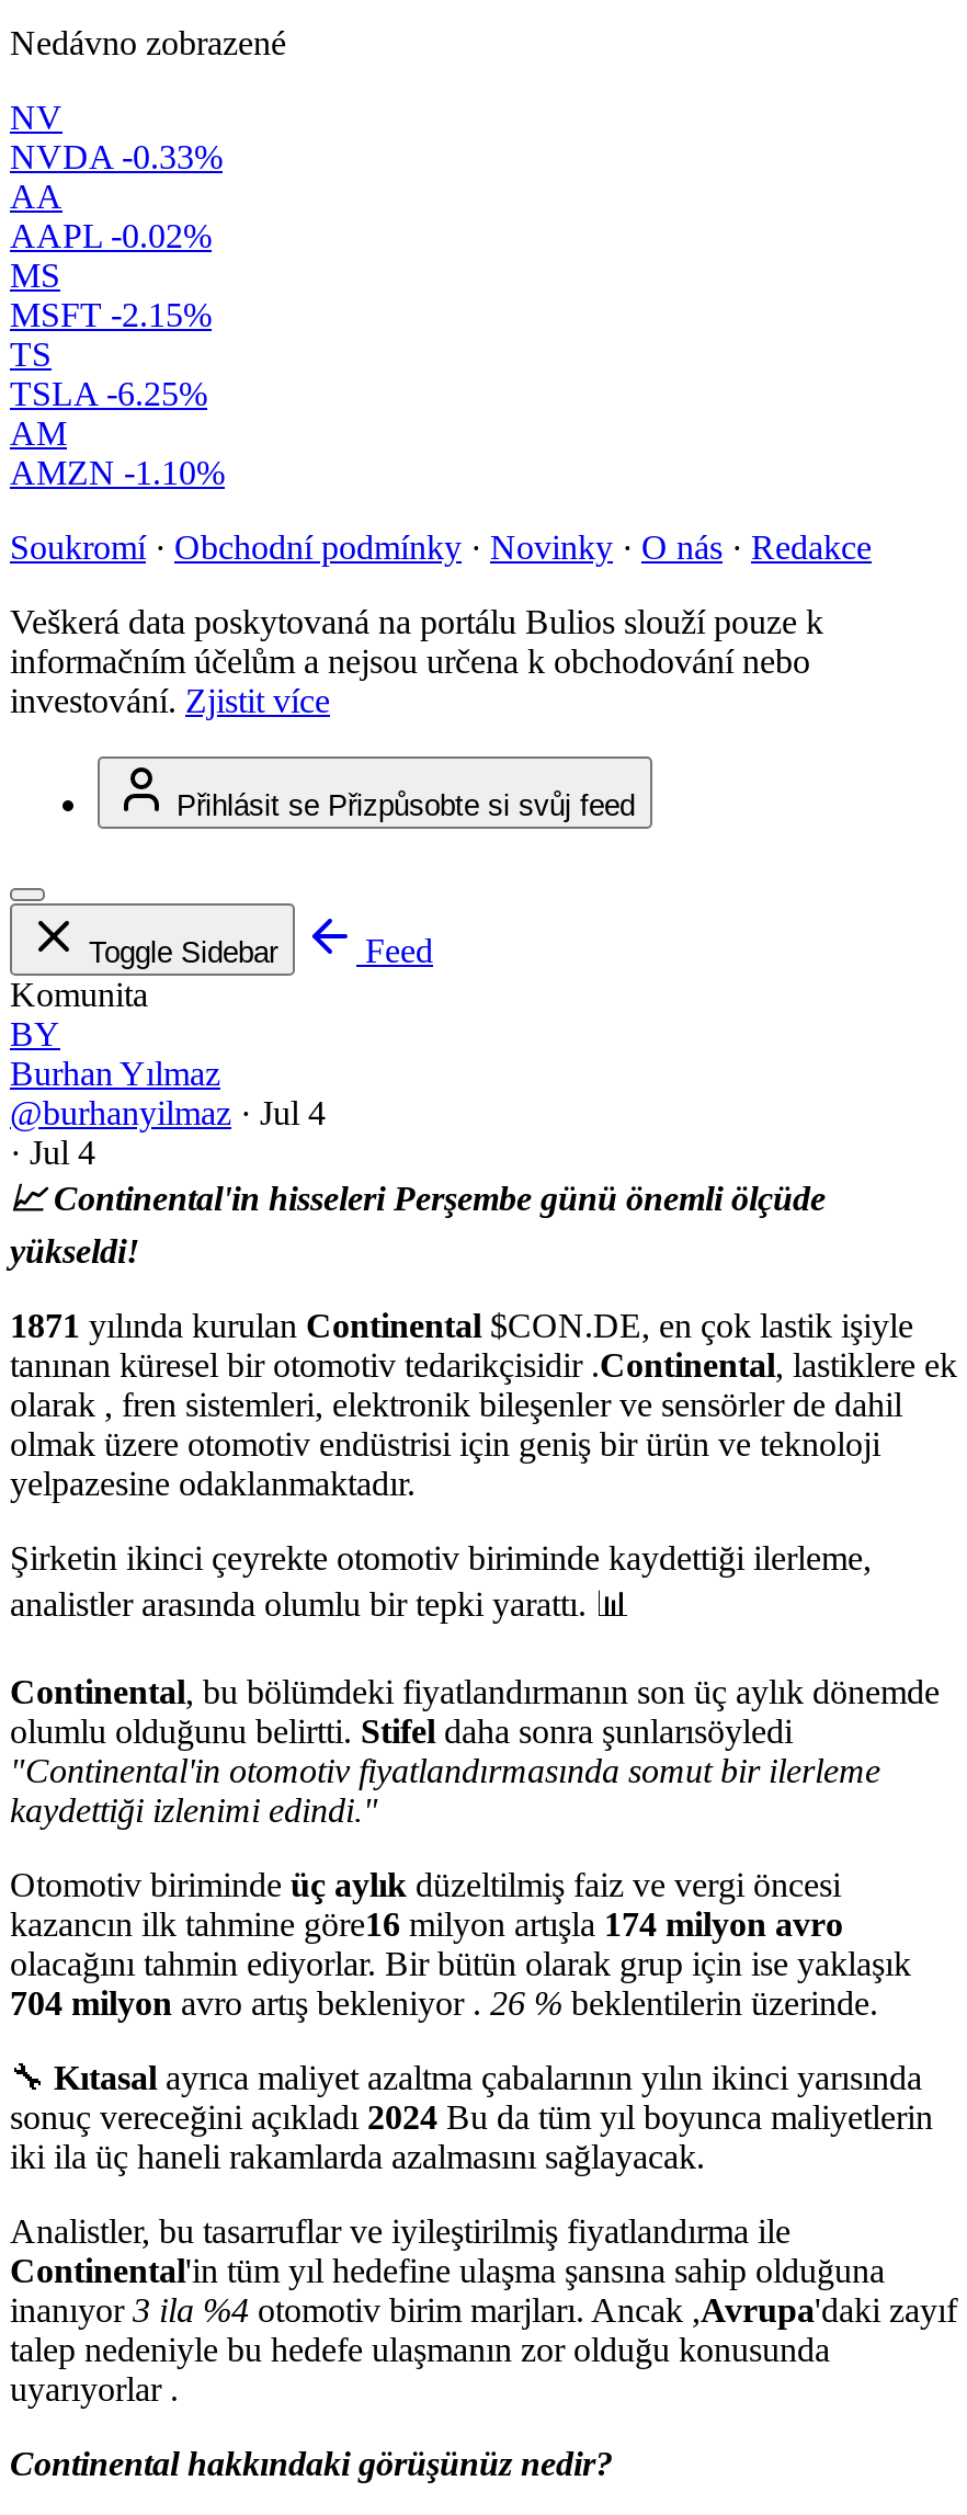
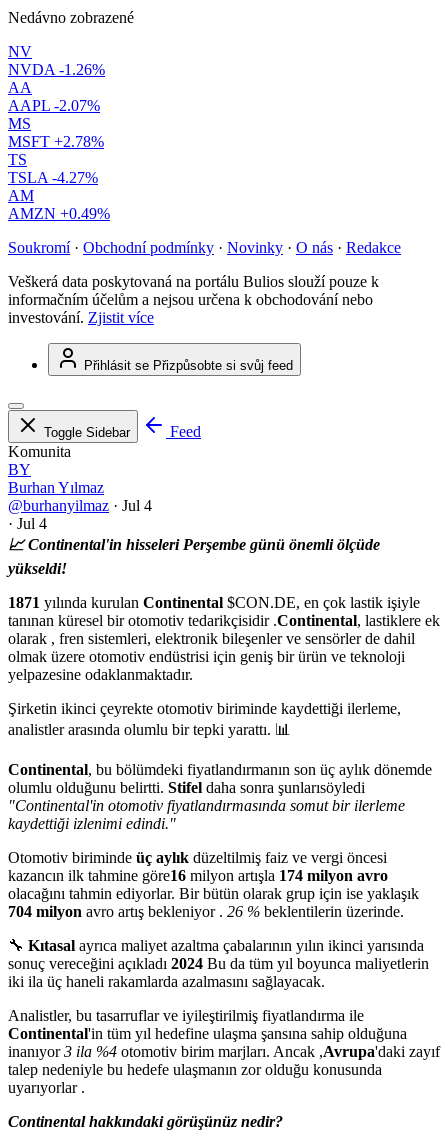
- NVDA -0.33%
+ NVDA -1.26%

- AAPL -0.02%
+ AAPL -2.07%

- MSFT -2.15%
+ MSFT +2.78%

- TSLA -6.25%
+ TSLA -4.27%

- AMZN -1.10%
+ AMZN +0.49%
